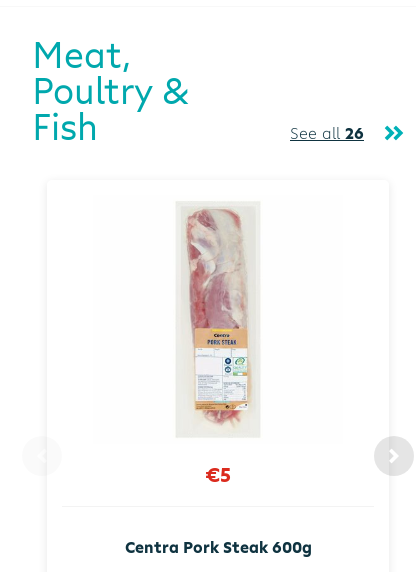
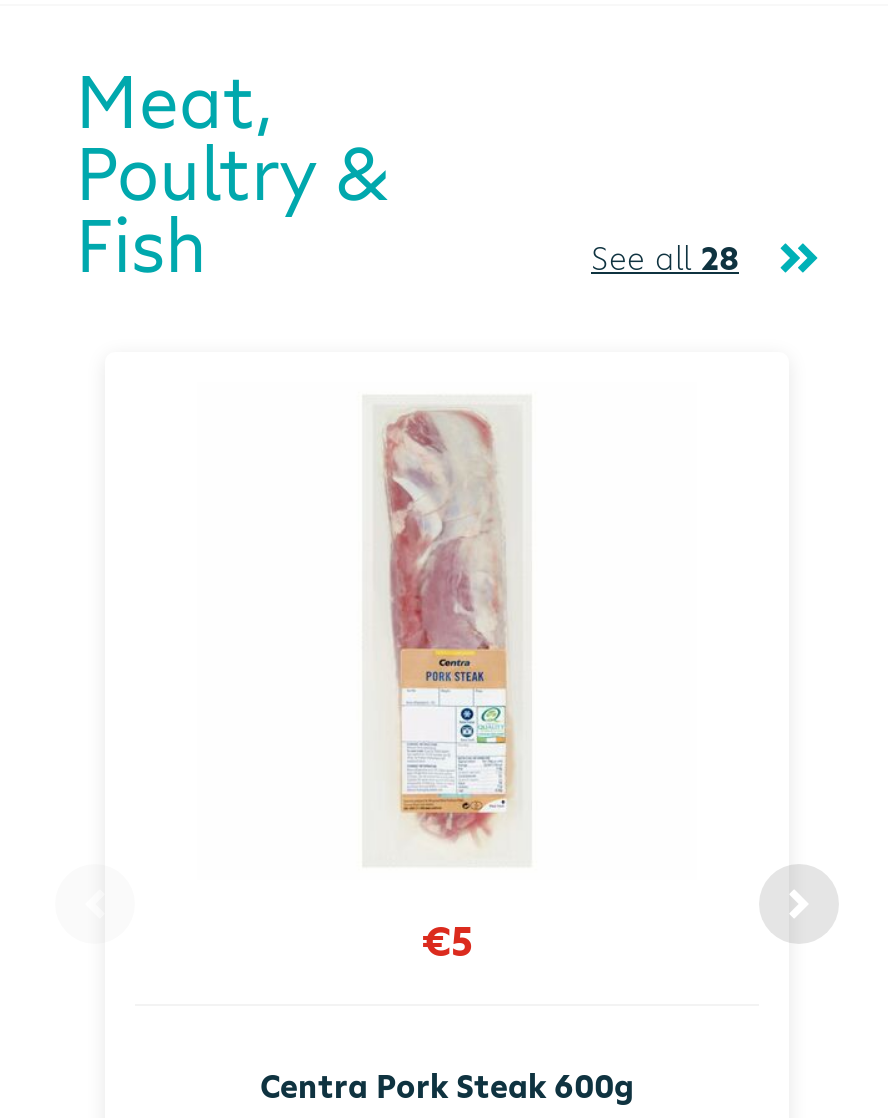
- See all 26
+ See all 28
